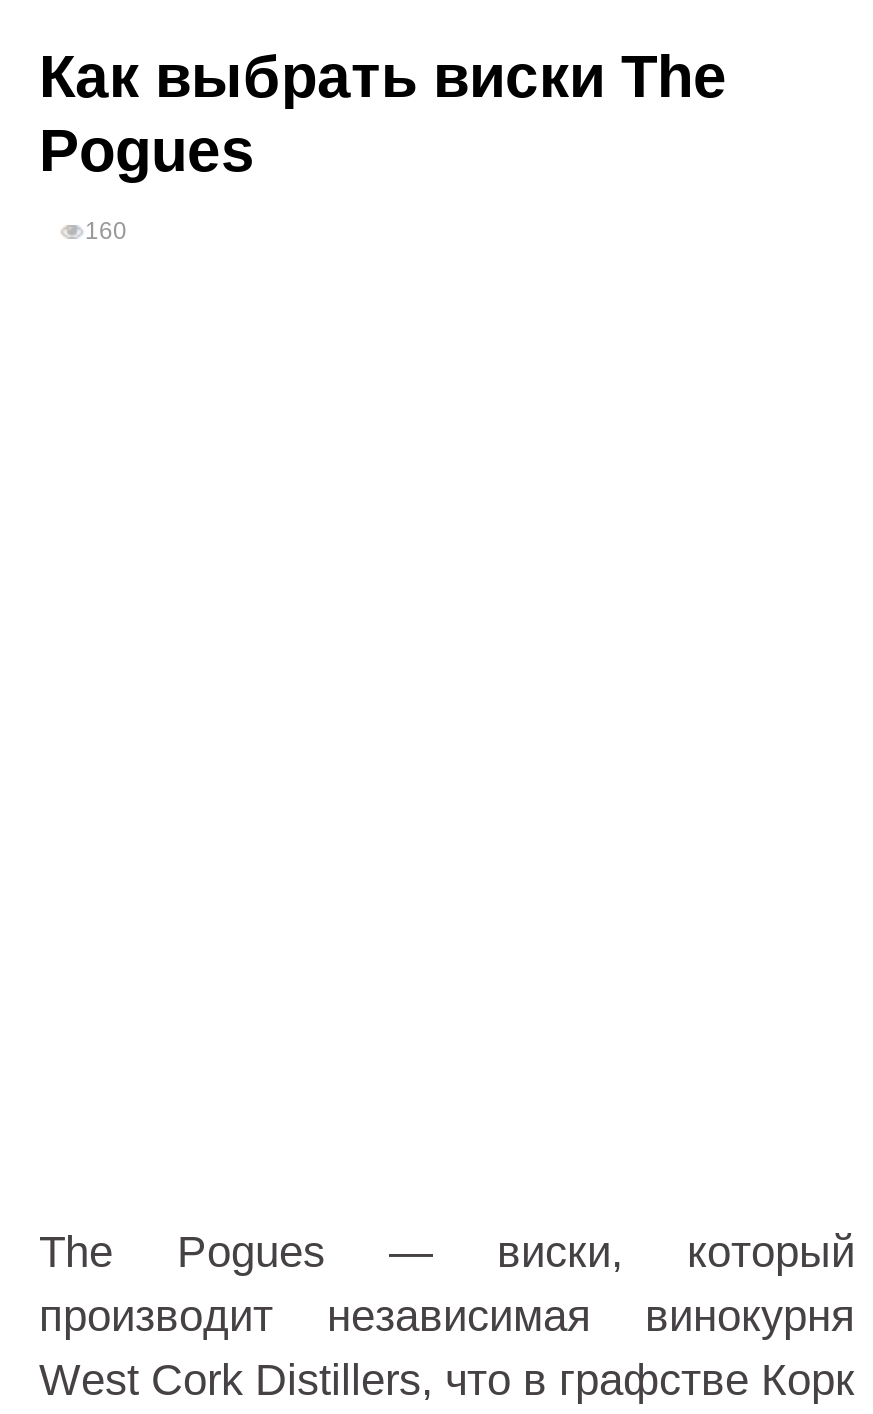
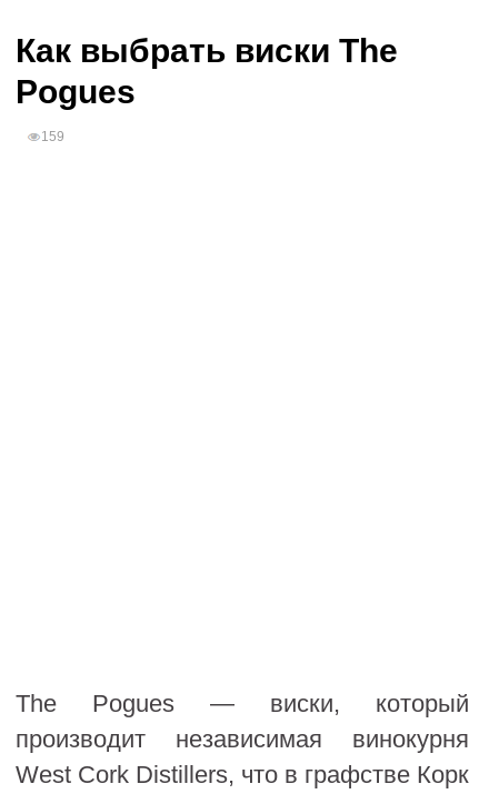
- 160
+ 159
